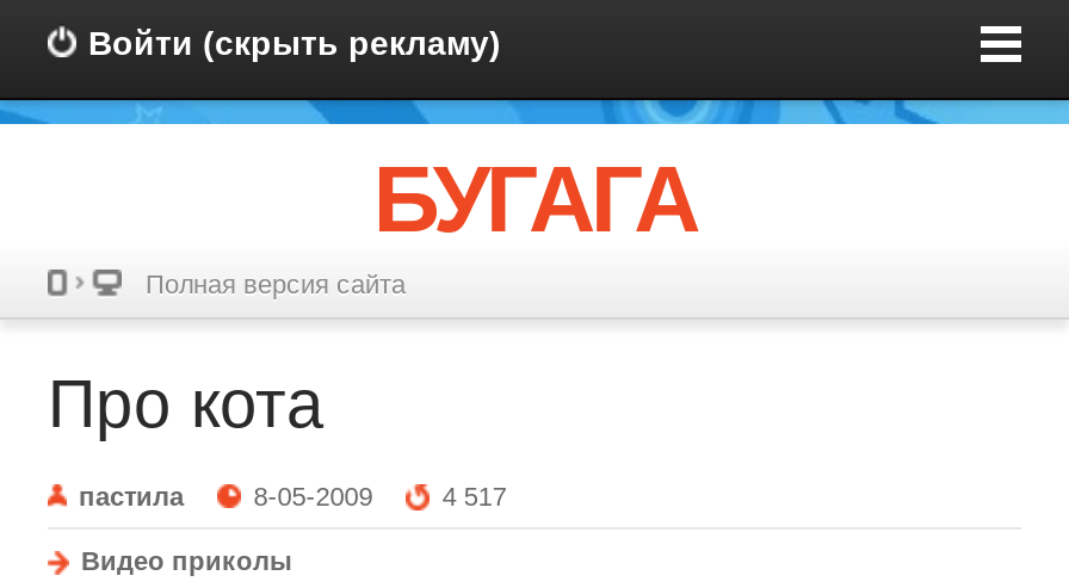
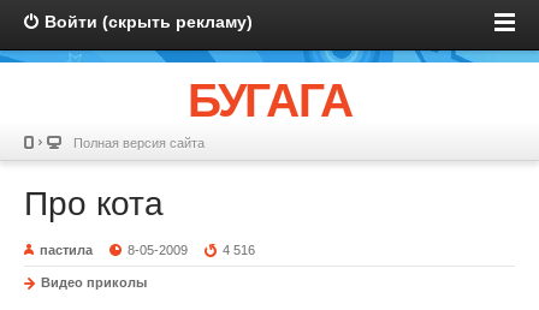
- 4 517
+ 4 516
